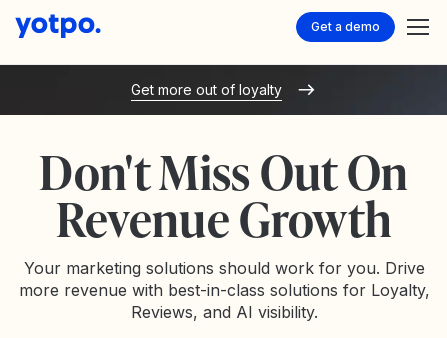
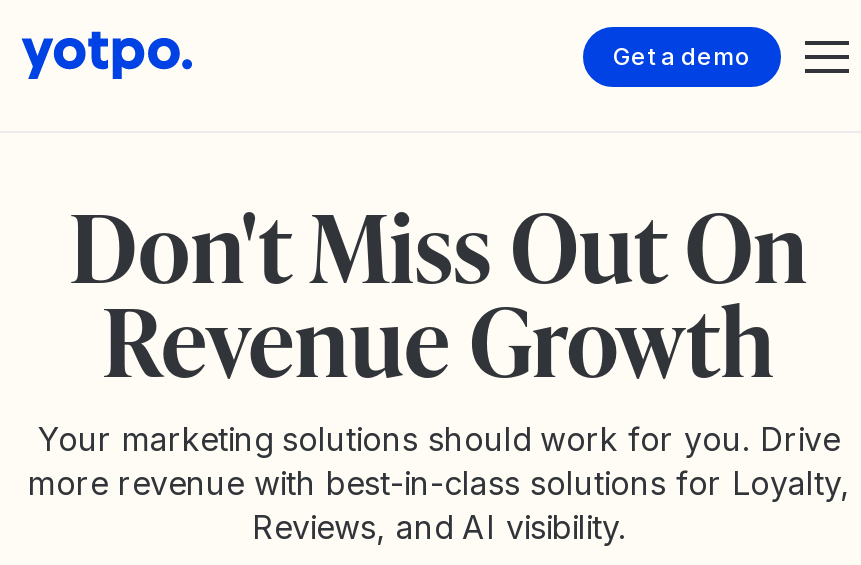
- Get more out of loyalty
